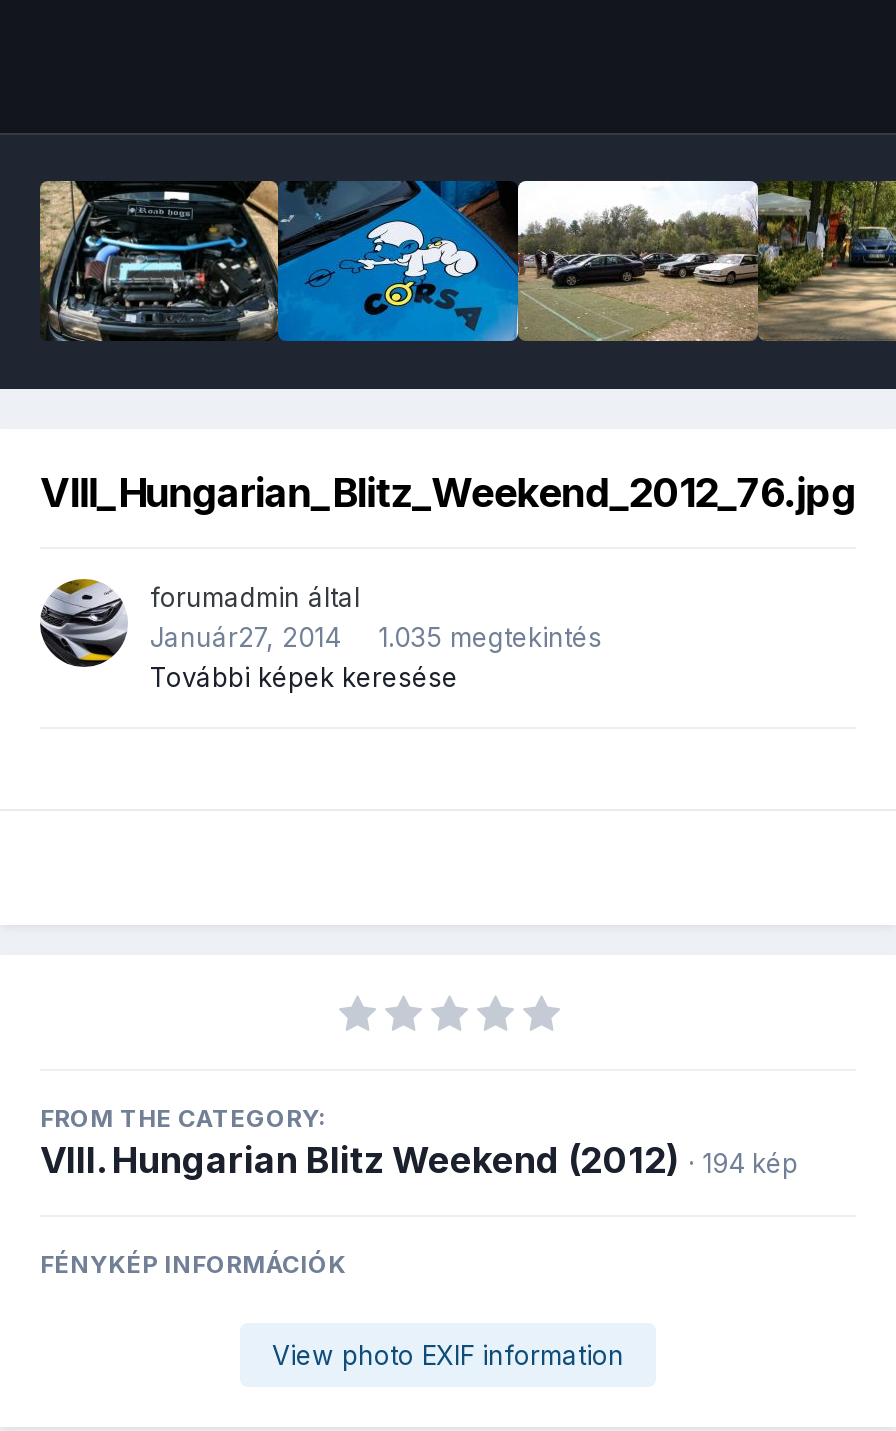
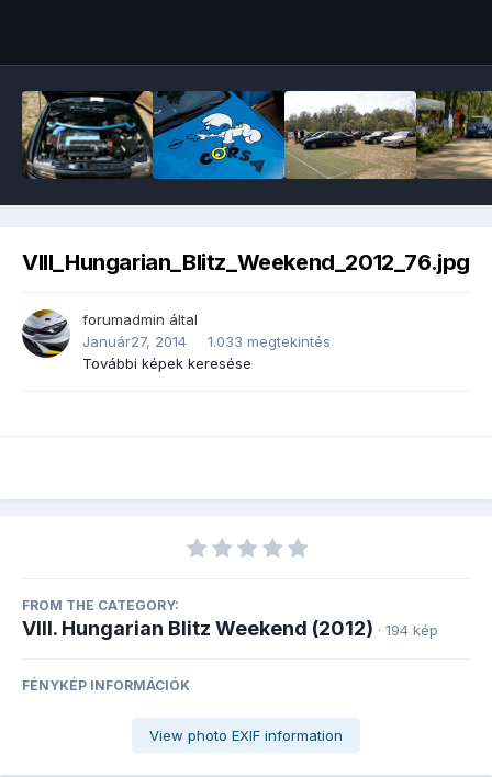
- Január27, 2014 1.035 megtekintés
+ Január27, 2014 1.033 megtekintés
